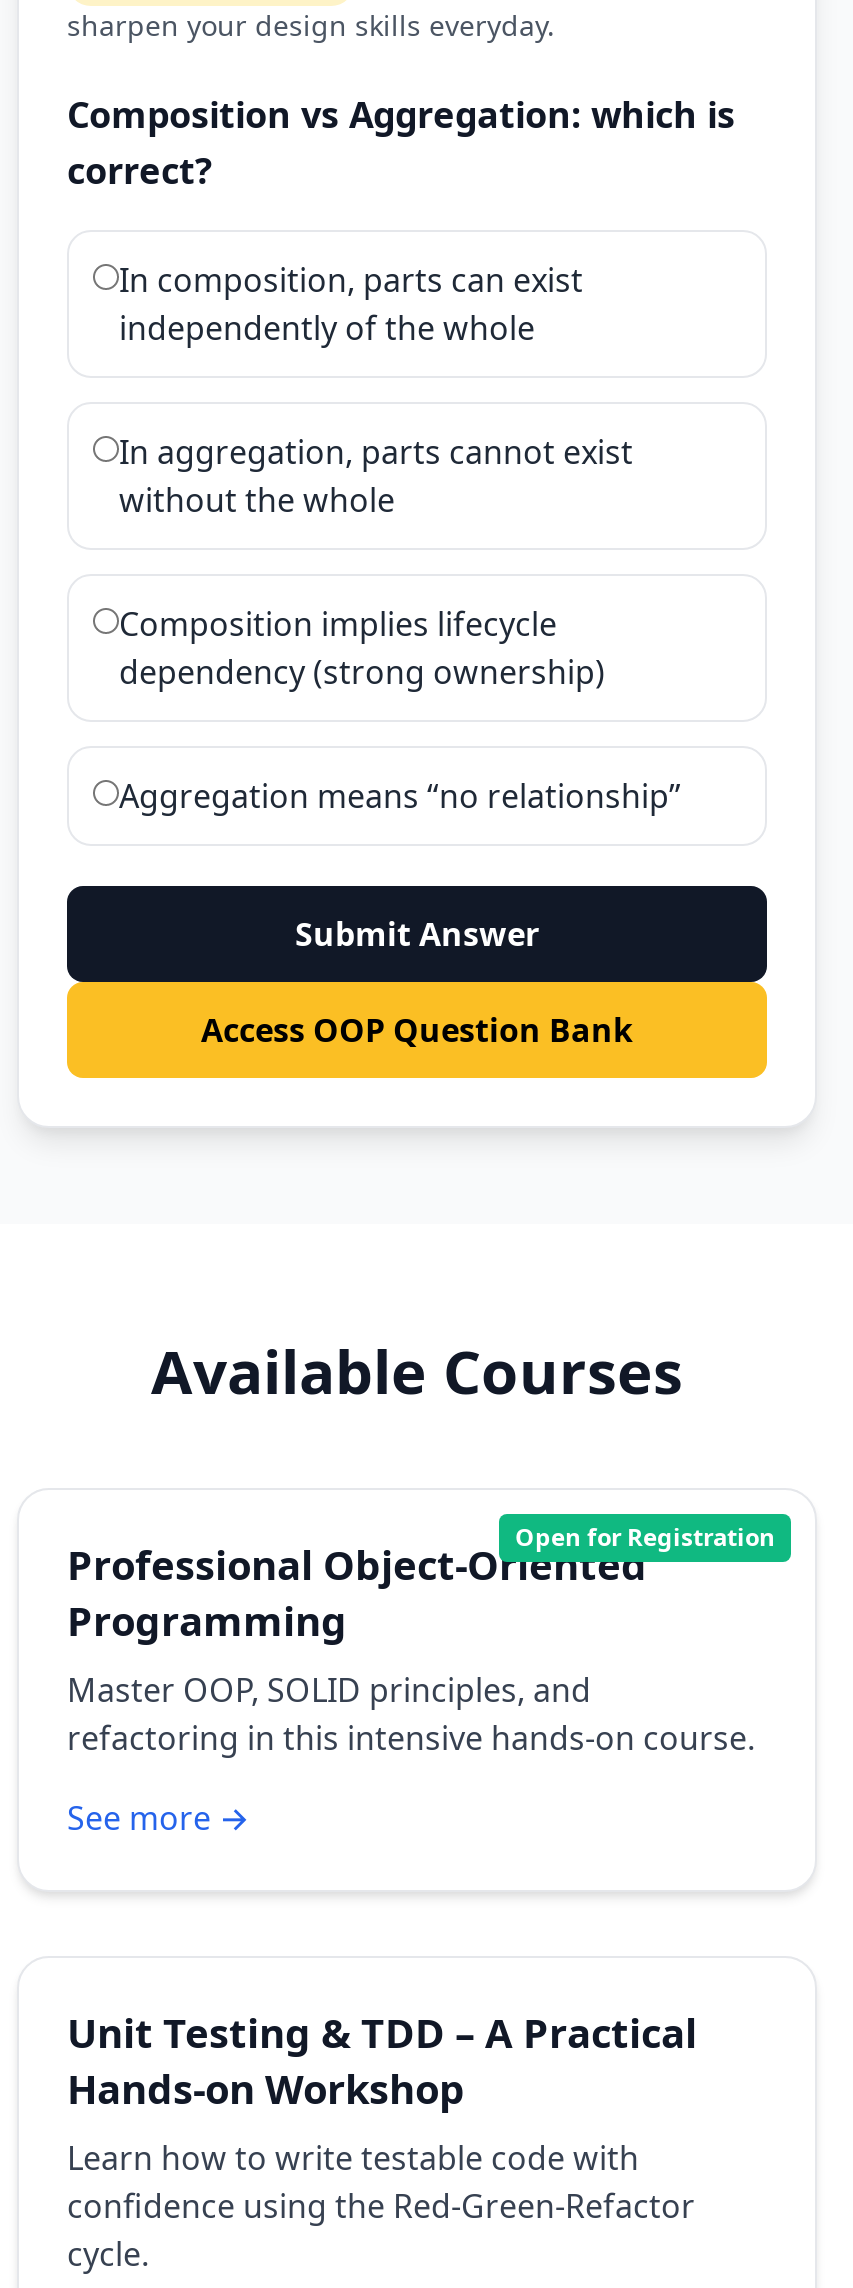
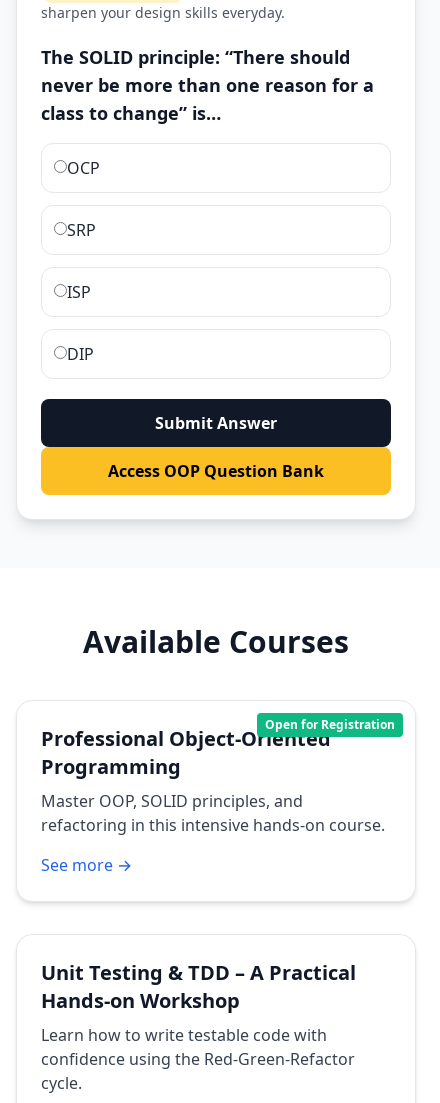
- Composition vs Aggregation: which is
- correct?
+ The SOLID principle: “There should
+ never be more than one reason for a
+ class to change” is…

- In composition, parts can exist
- independently of the whole
+ OCP

- In aggregation, parts cannot exist
- without the whole
+ SRP

- Composition implies lifecycle
- dependency (strong ownership)
+ ISP

- Aggregation means “no relationship”
+ DIP
